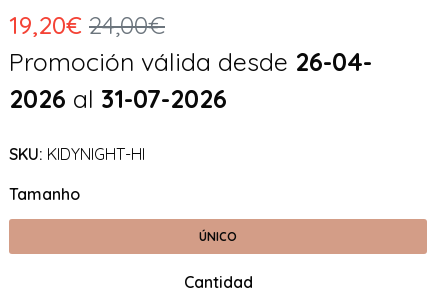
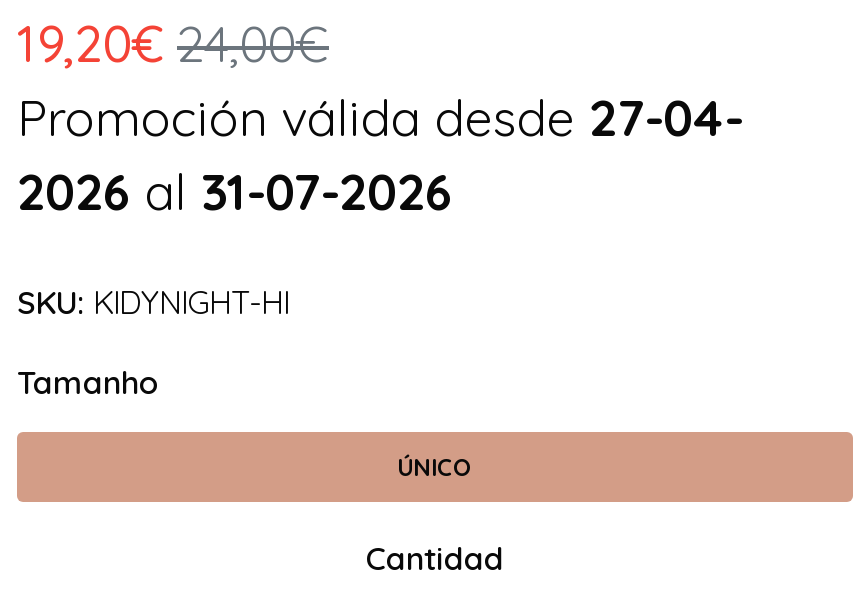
- Promoción válida desde 26-04-
+ Promoción válida desde 27-04-
